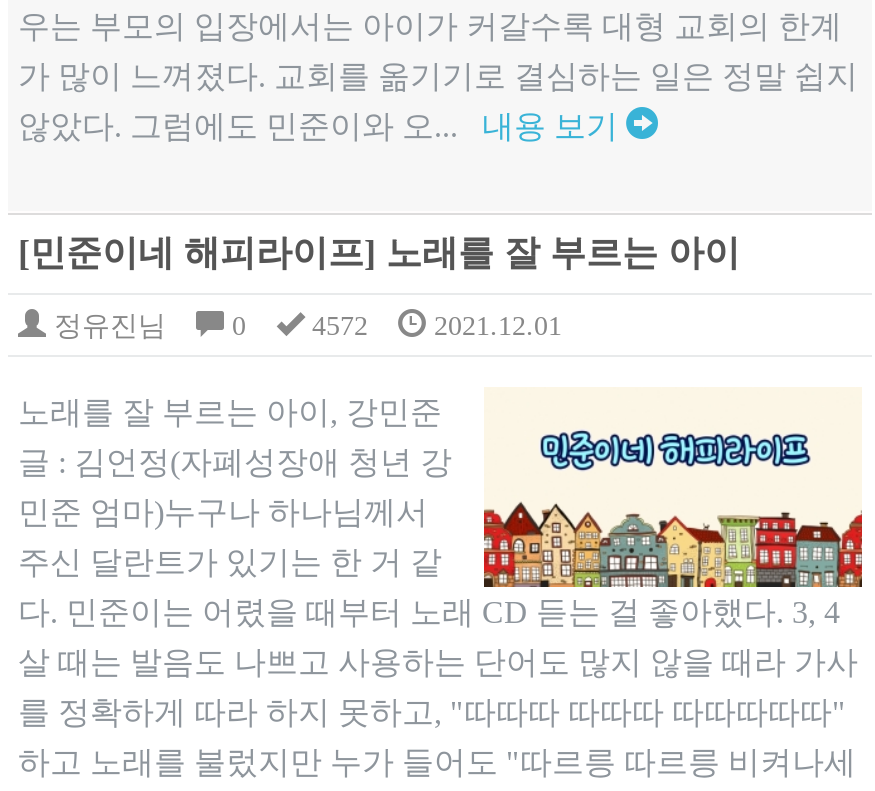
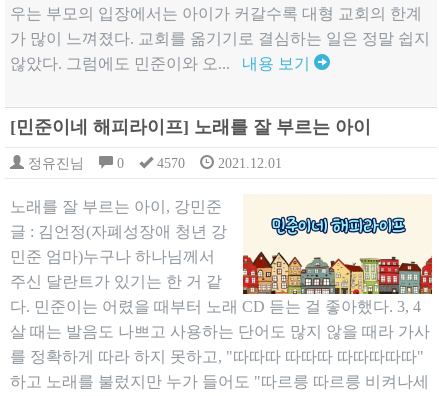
- 4572
+ 4570
